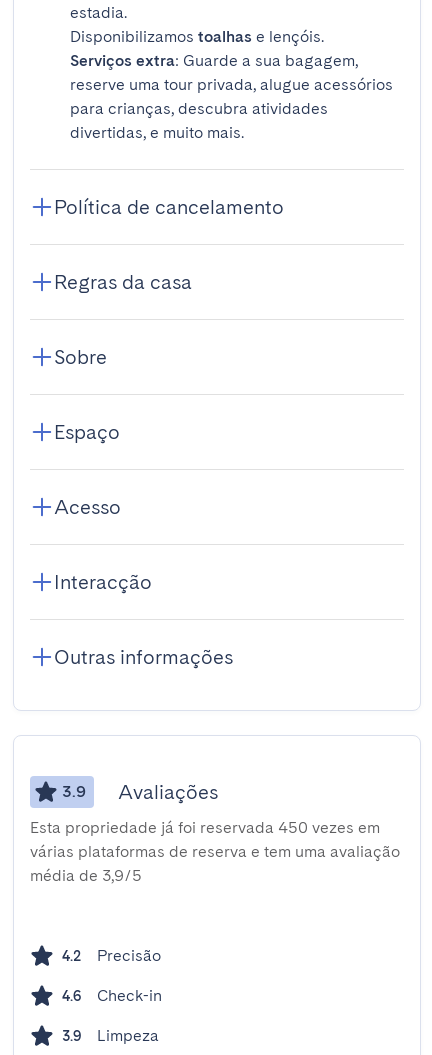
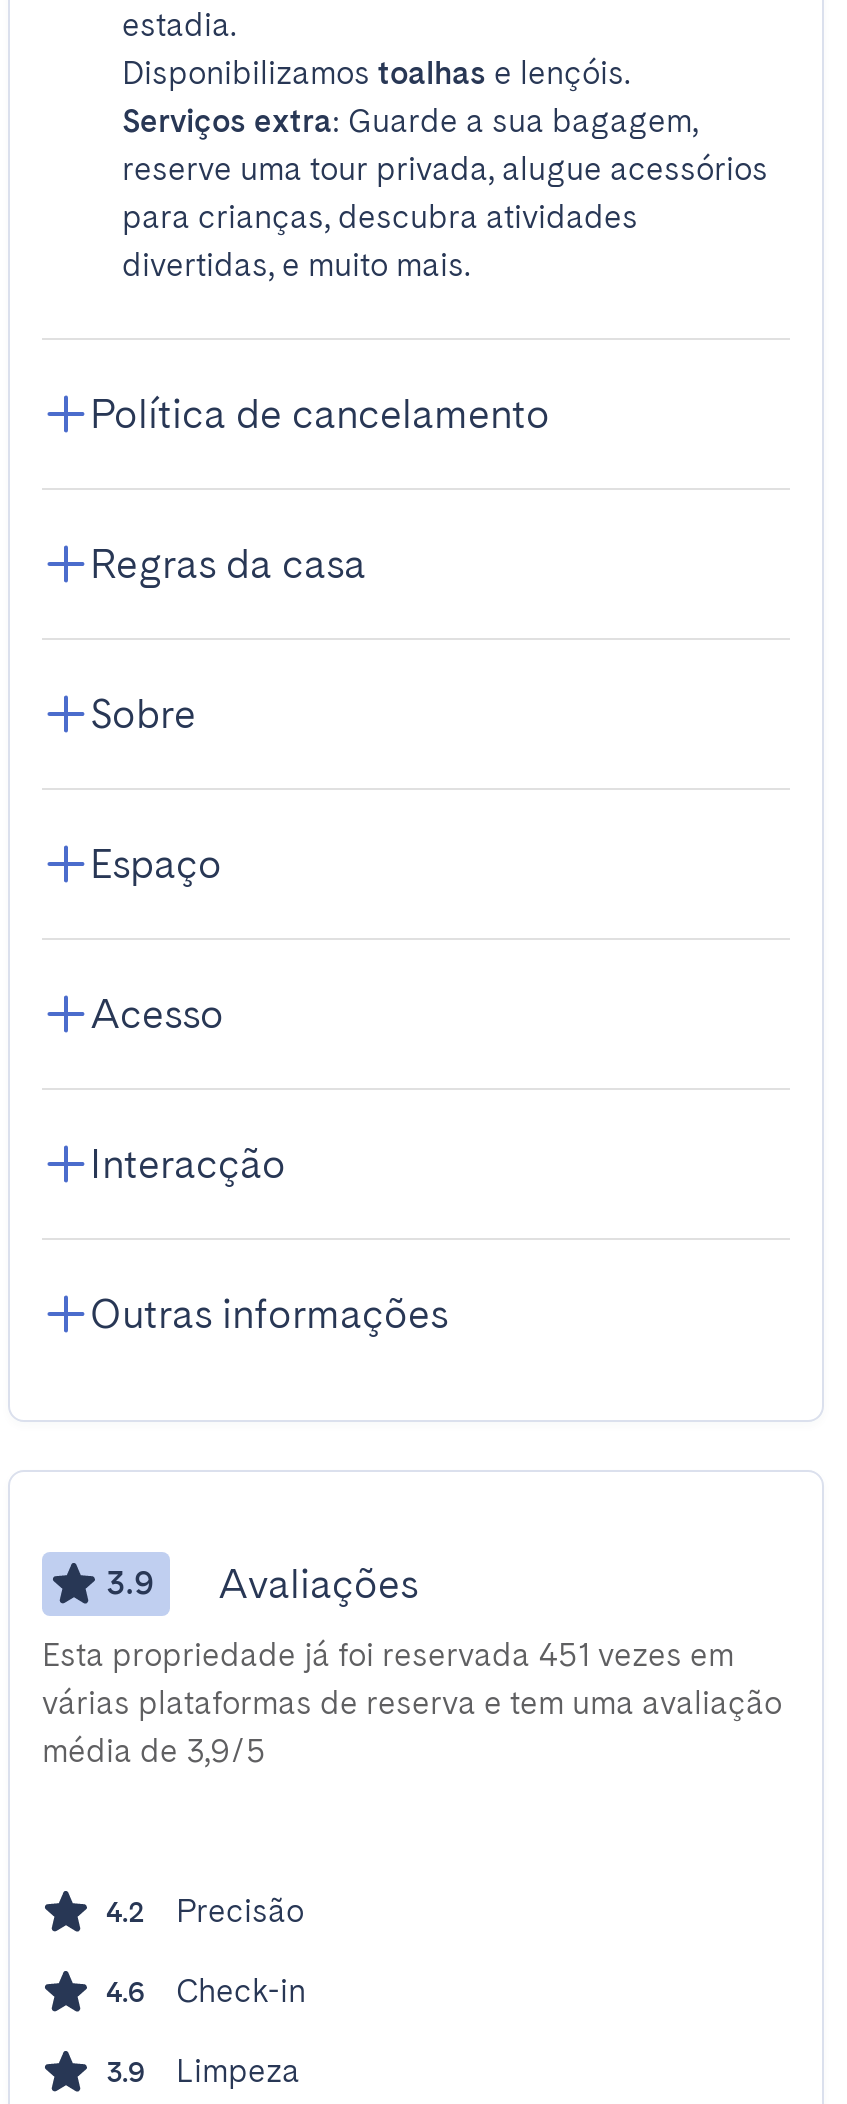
- Esta propriedade já foi reservada 450 vezes em
+ Esta propriedade já foi reservada 451 vezes em
